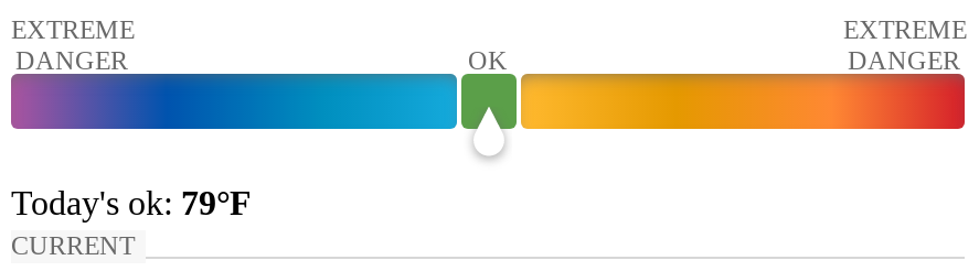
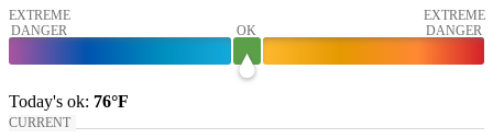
- Today's ok: 79°F
+ Today's ok: 76°F
